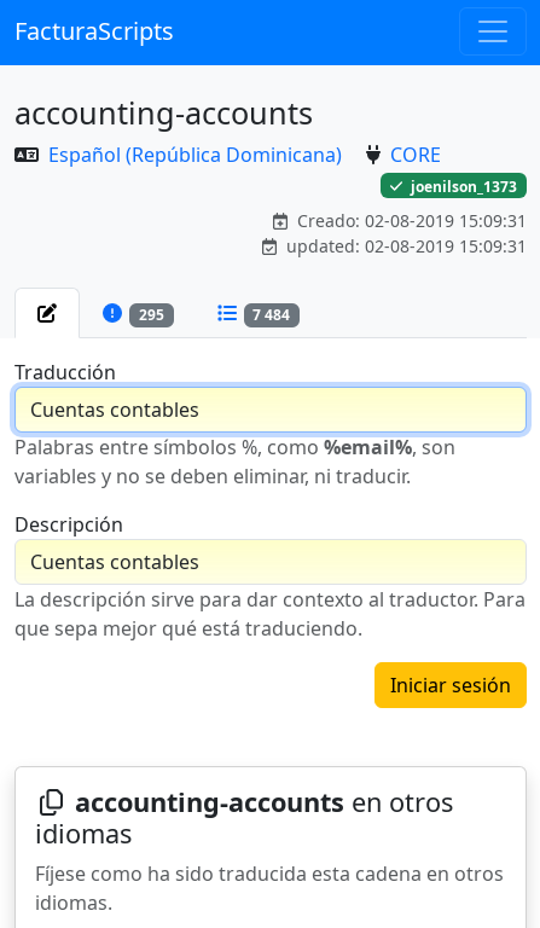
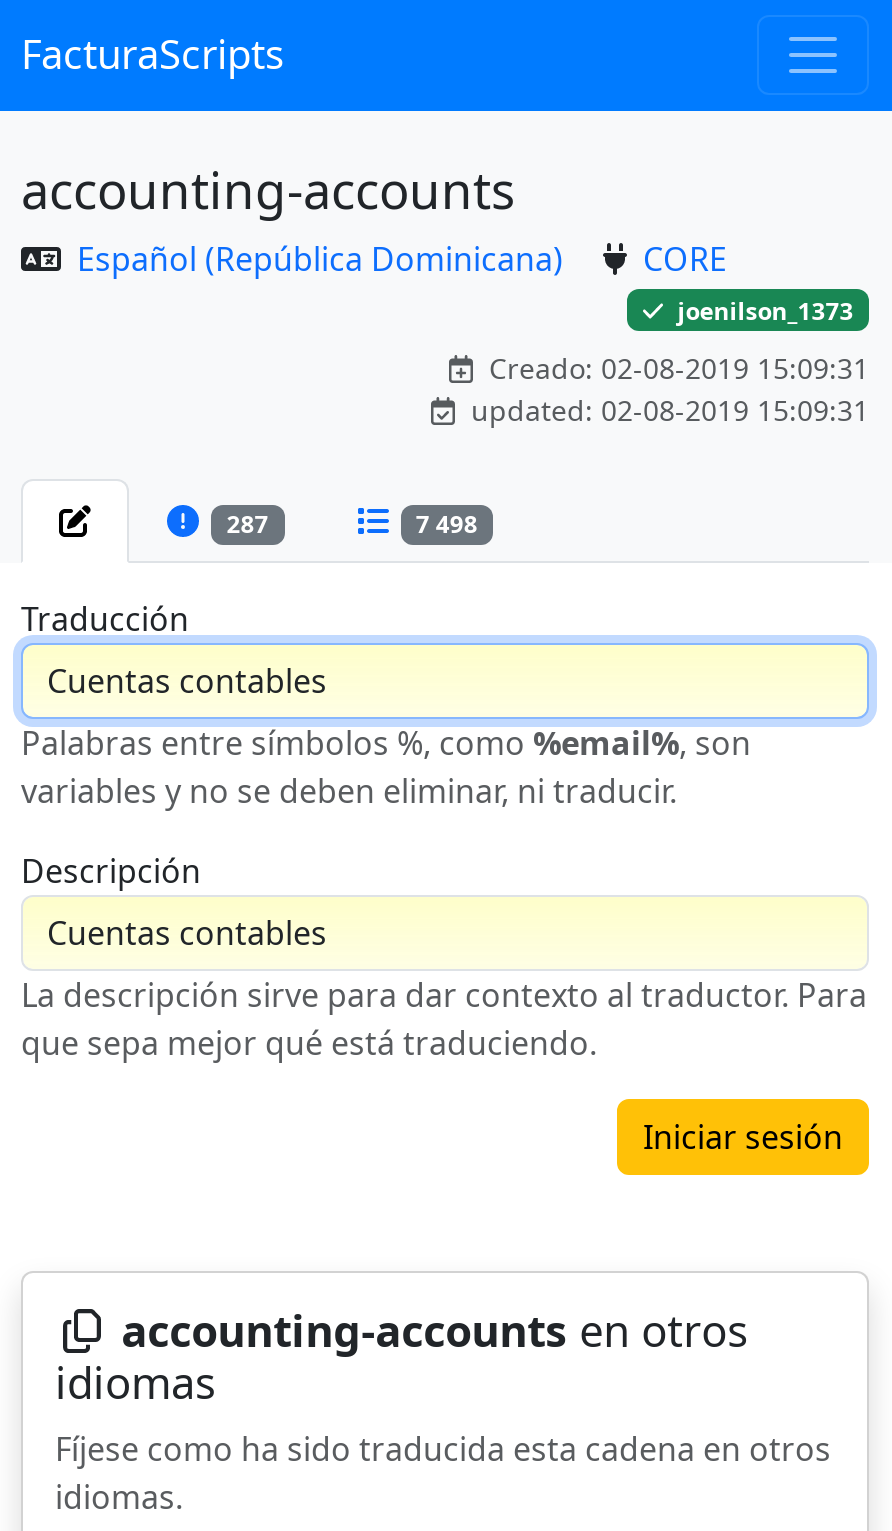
- 295
+ 287

- 7 484
+ 7 498
